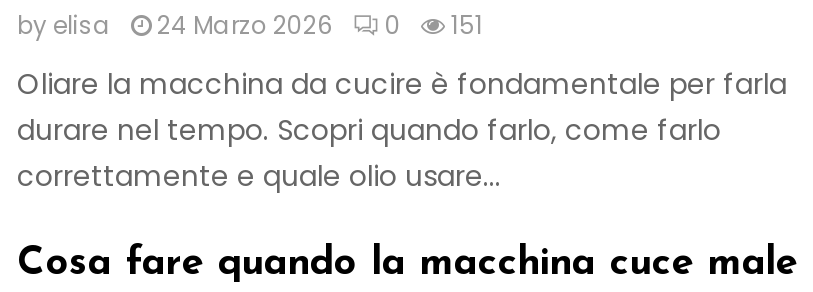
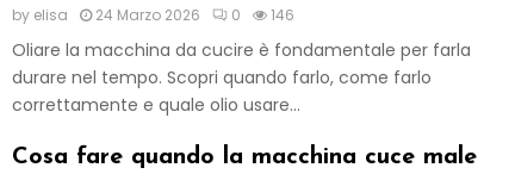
- by elisa 24 Marzo 2026 0 151
+ by elisa 24 Marzo 2026 0 146
